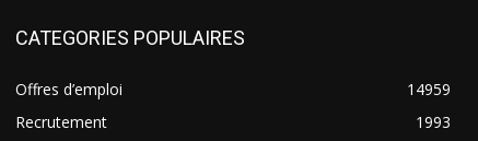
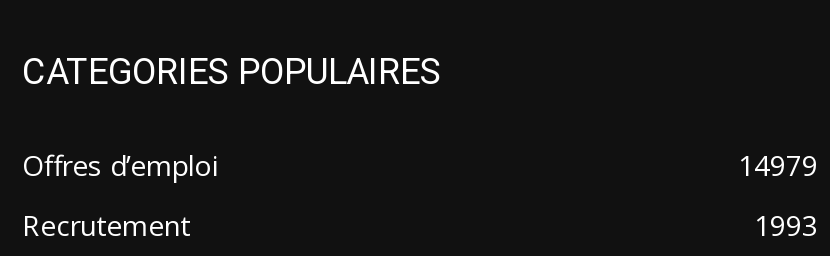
- 14959
+ 14979
